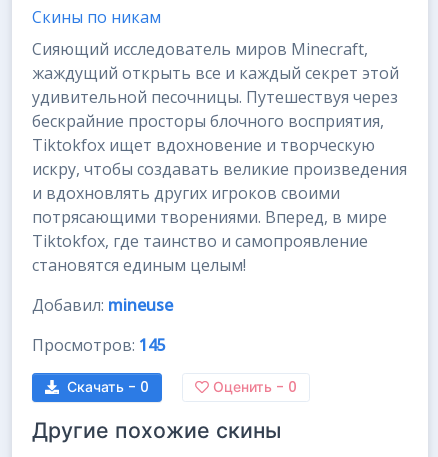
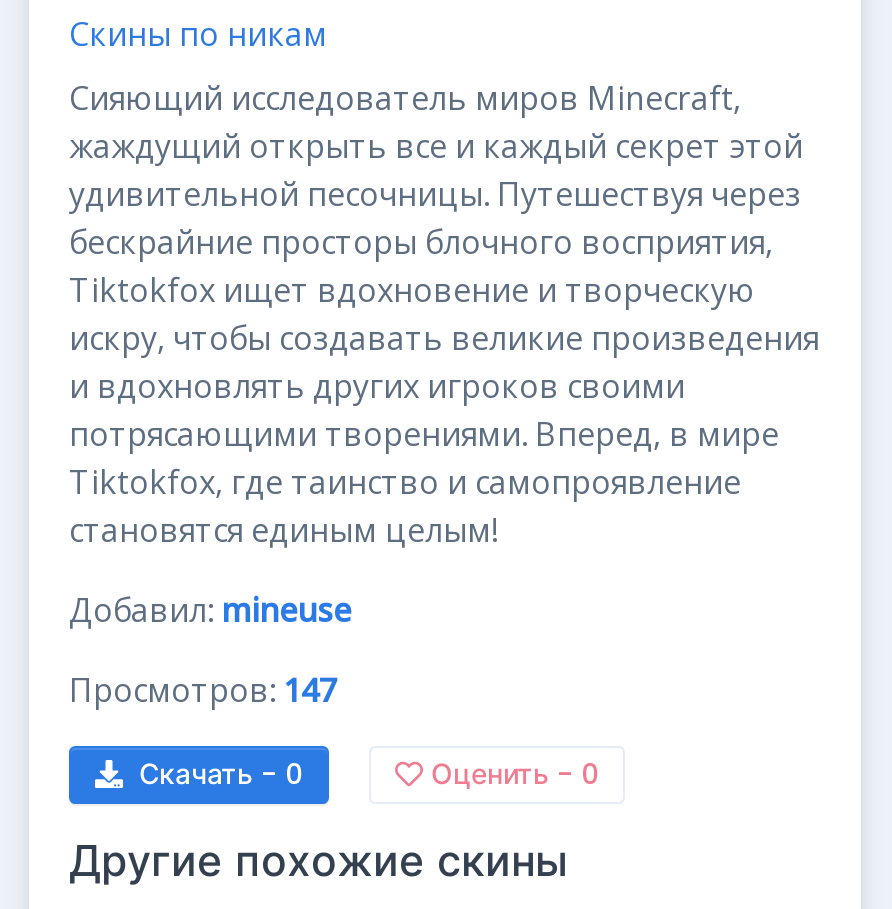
- Просмотров: 145
+ Просмотров: 147
